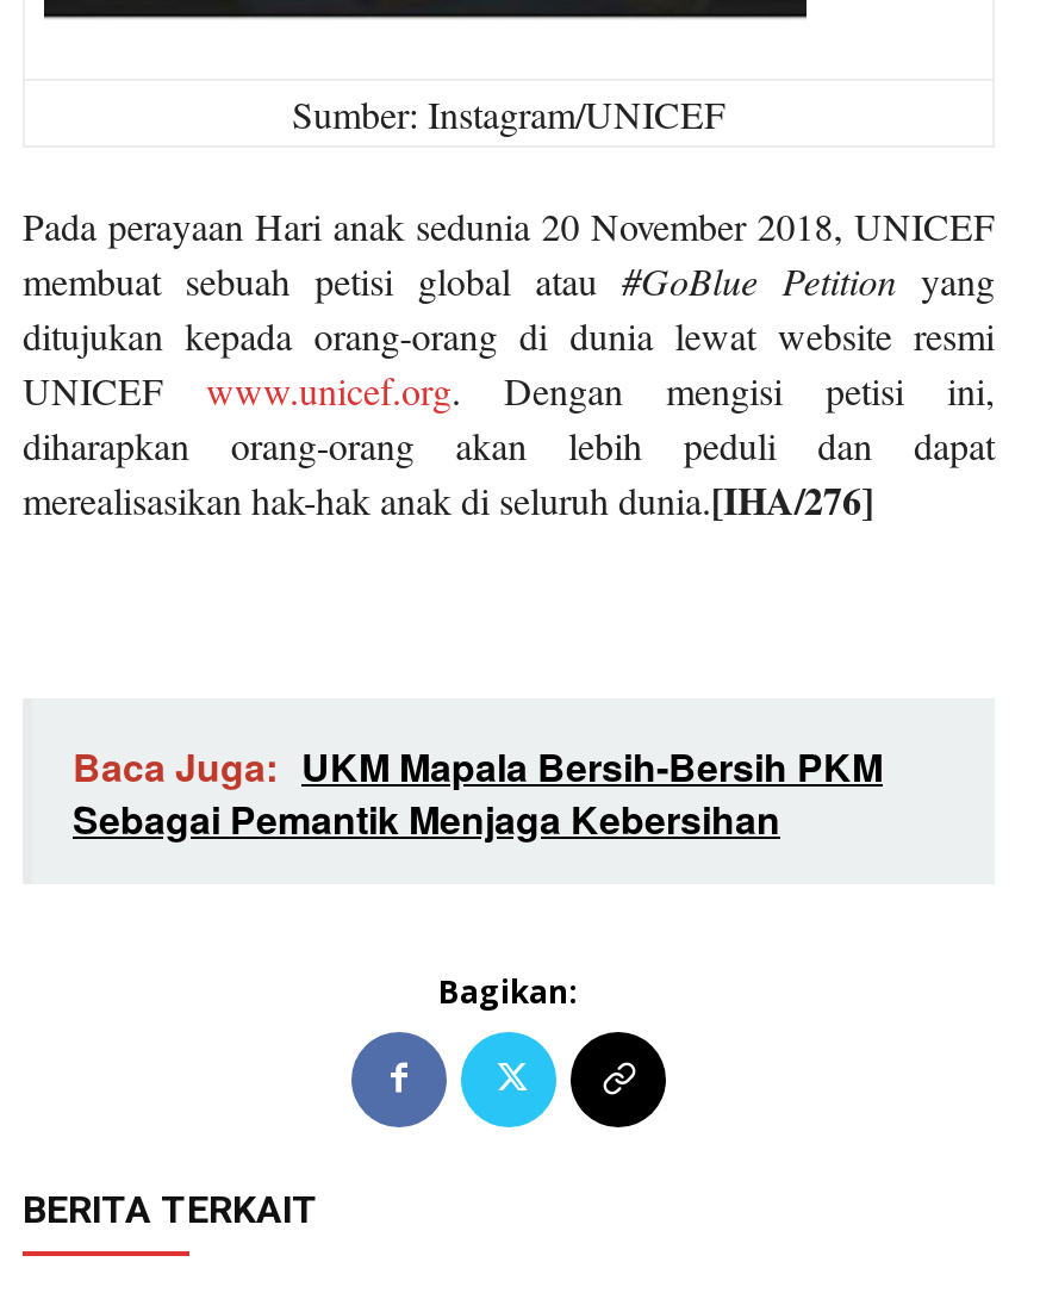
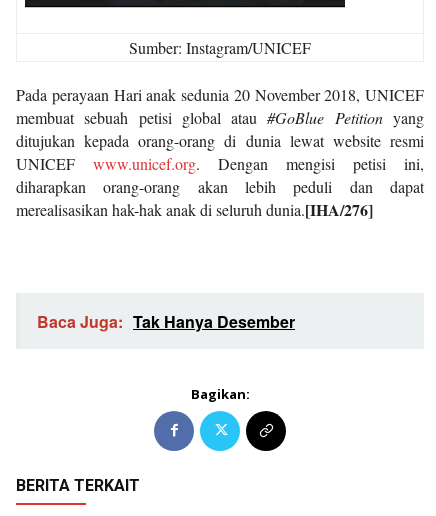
- Baca Juga: UKM Mapala Bersih-Bersih PKM
- Sebagai Pemantik Menjaga Kebersihan
+ Baca Juga: Tak Hanya Desember
